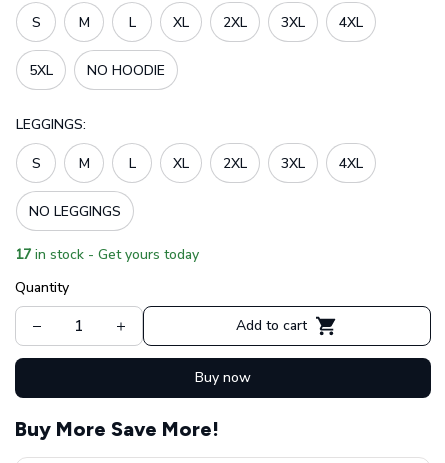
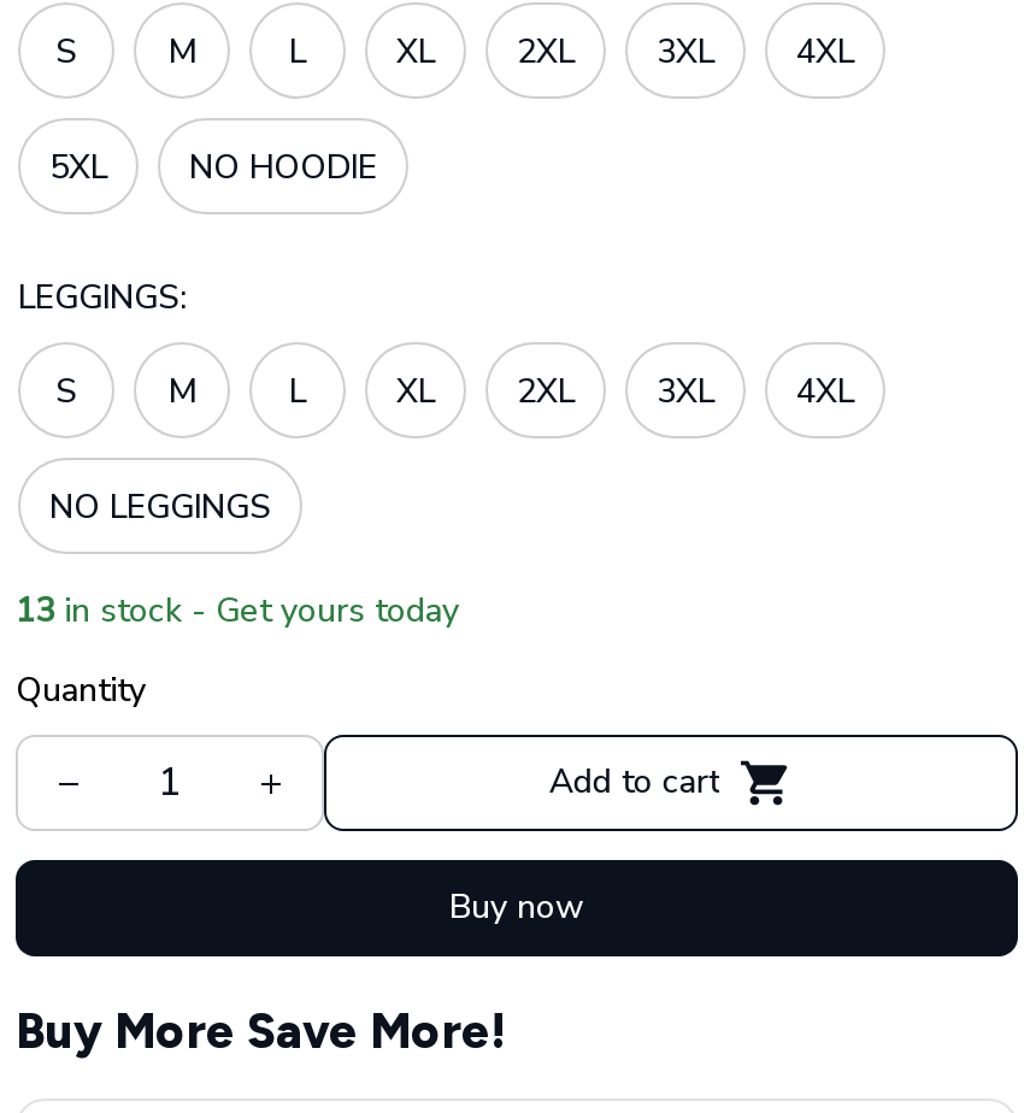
- 17 in stock - Get yours today
+ 13 in stock - Get yours today
